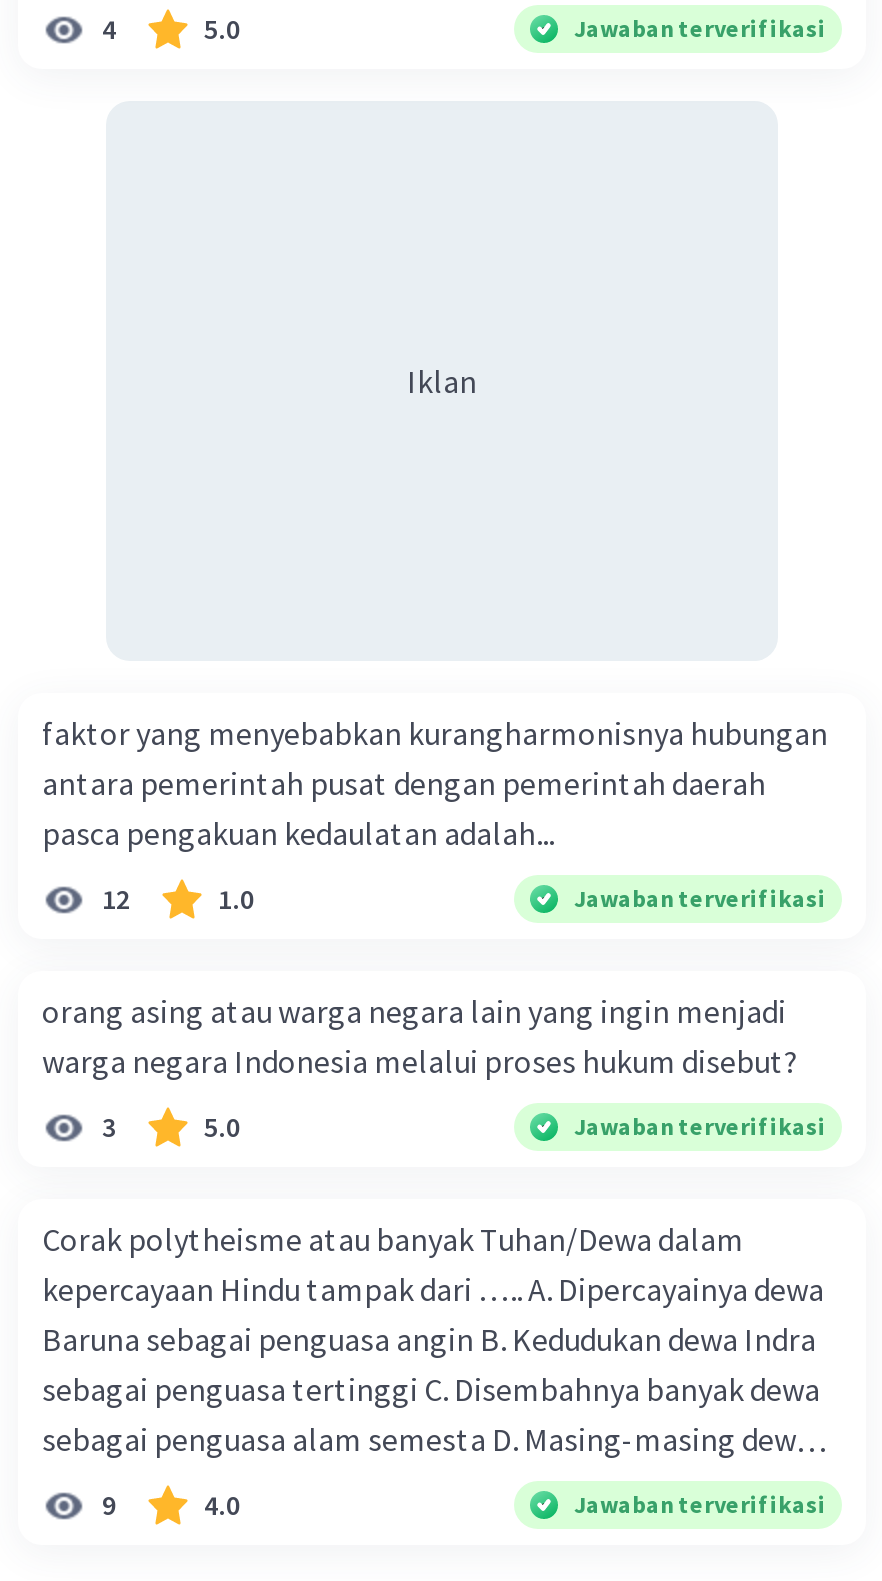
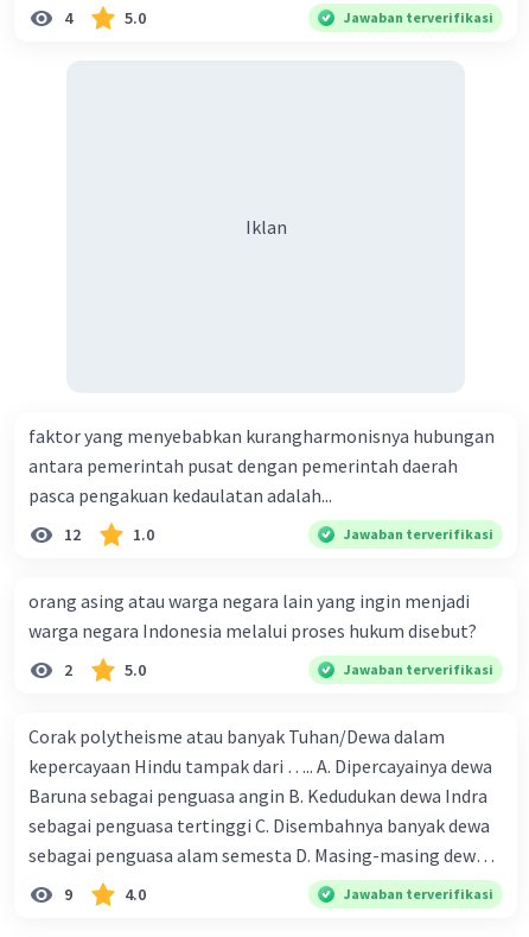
- 3
+ 2
